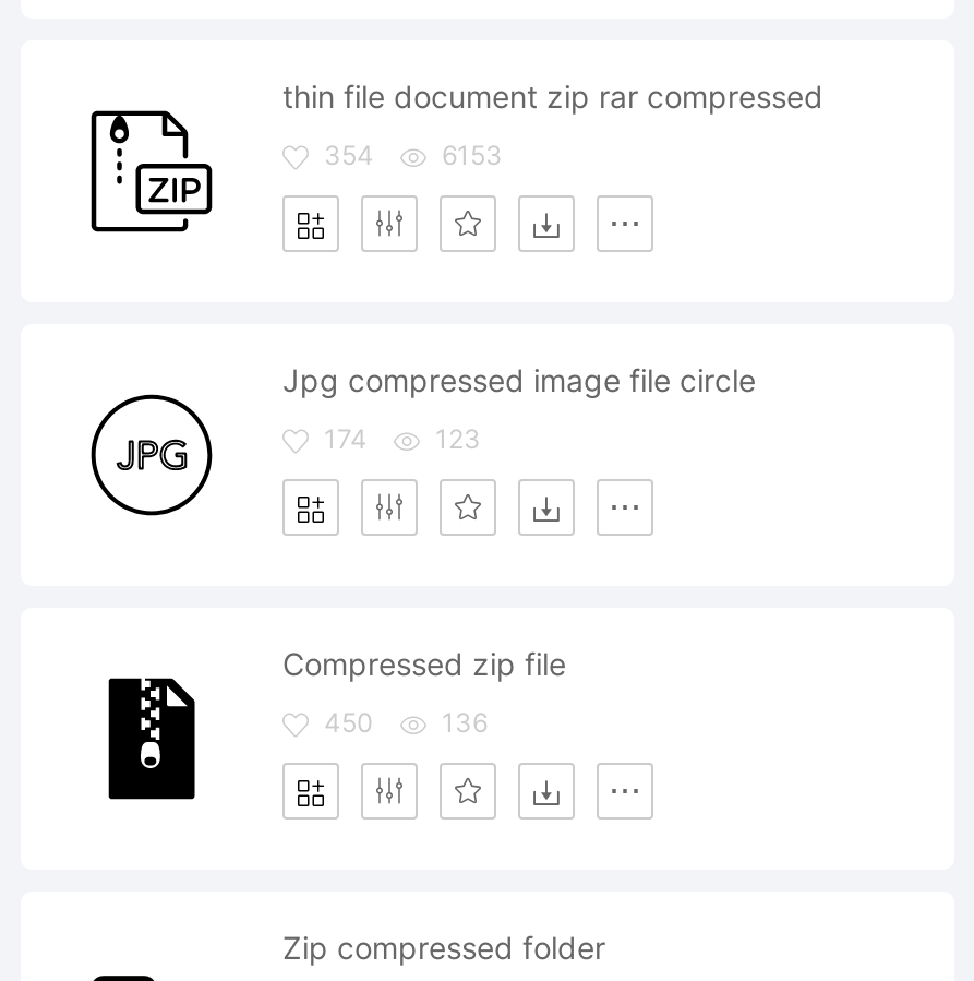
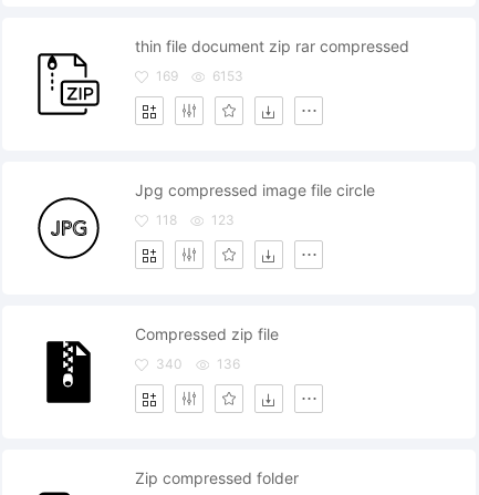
- 354
+ 169

- 174
+ 118

- 450
+ 340
